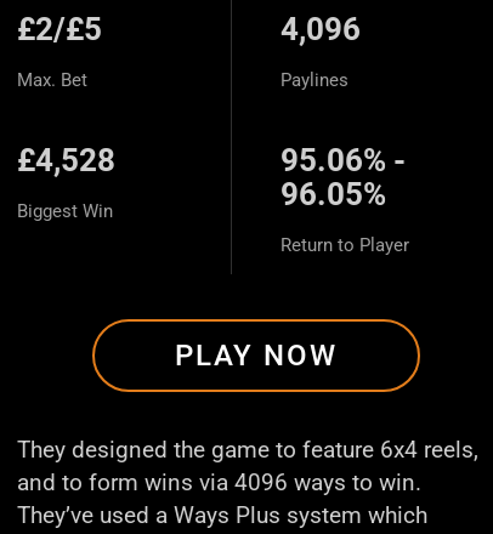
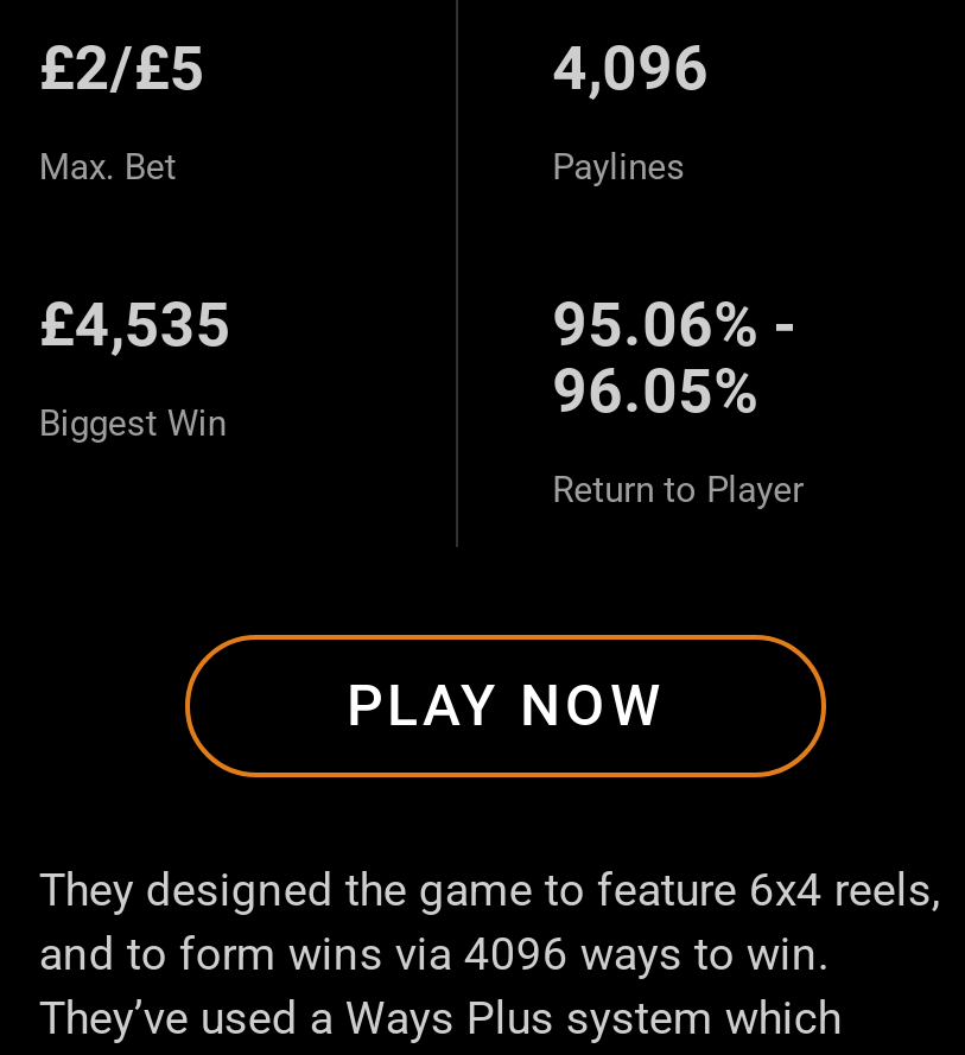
- £4,528
+ £4,535
